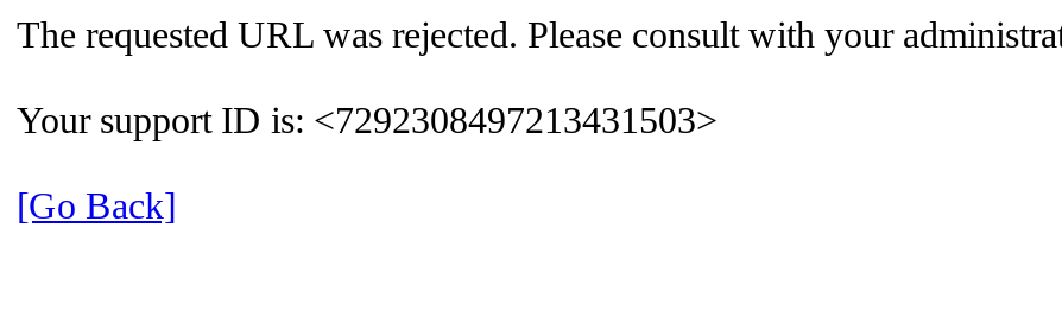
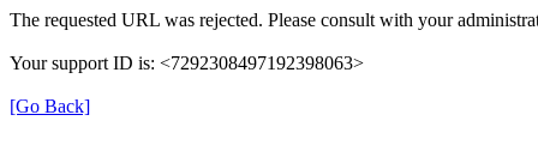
- Your support ID is: <7292308497213431503>
+ Your support ID is: <7292308497192398063>
